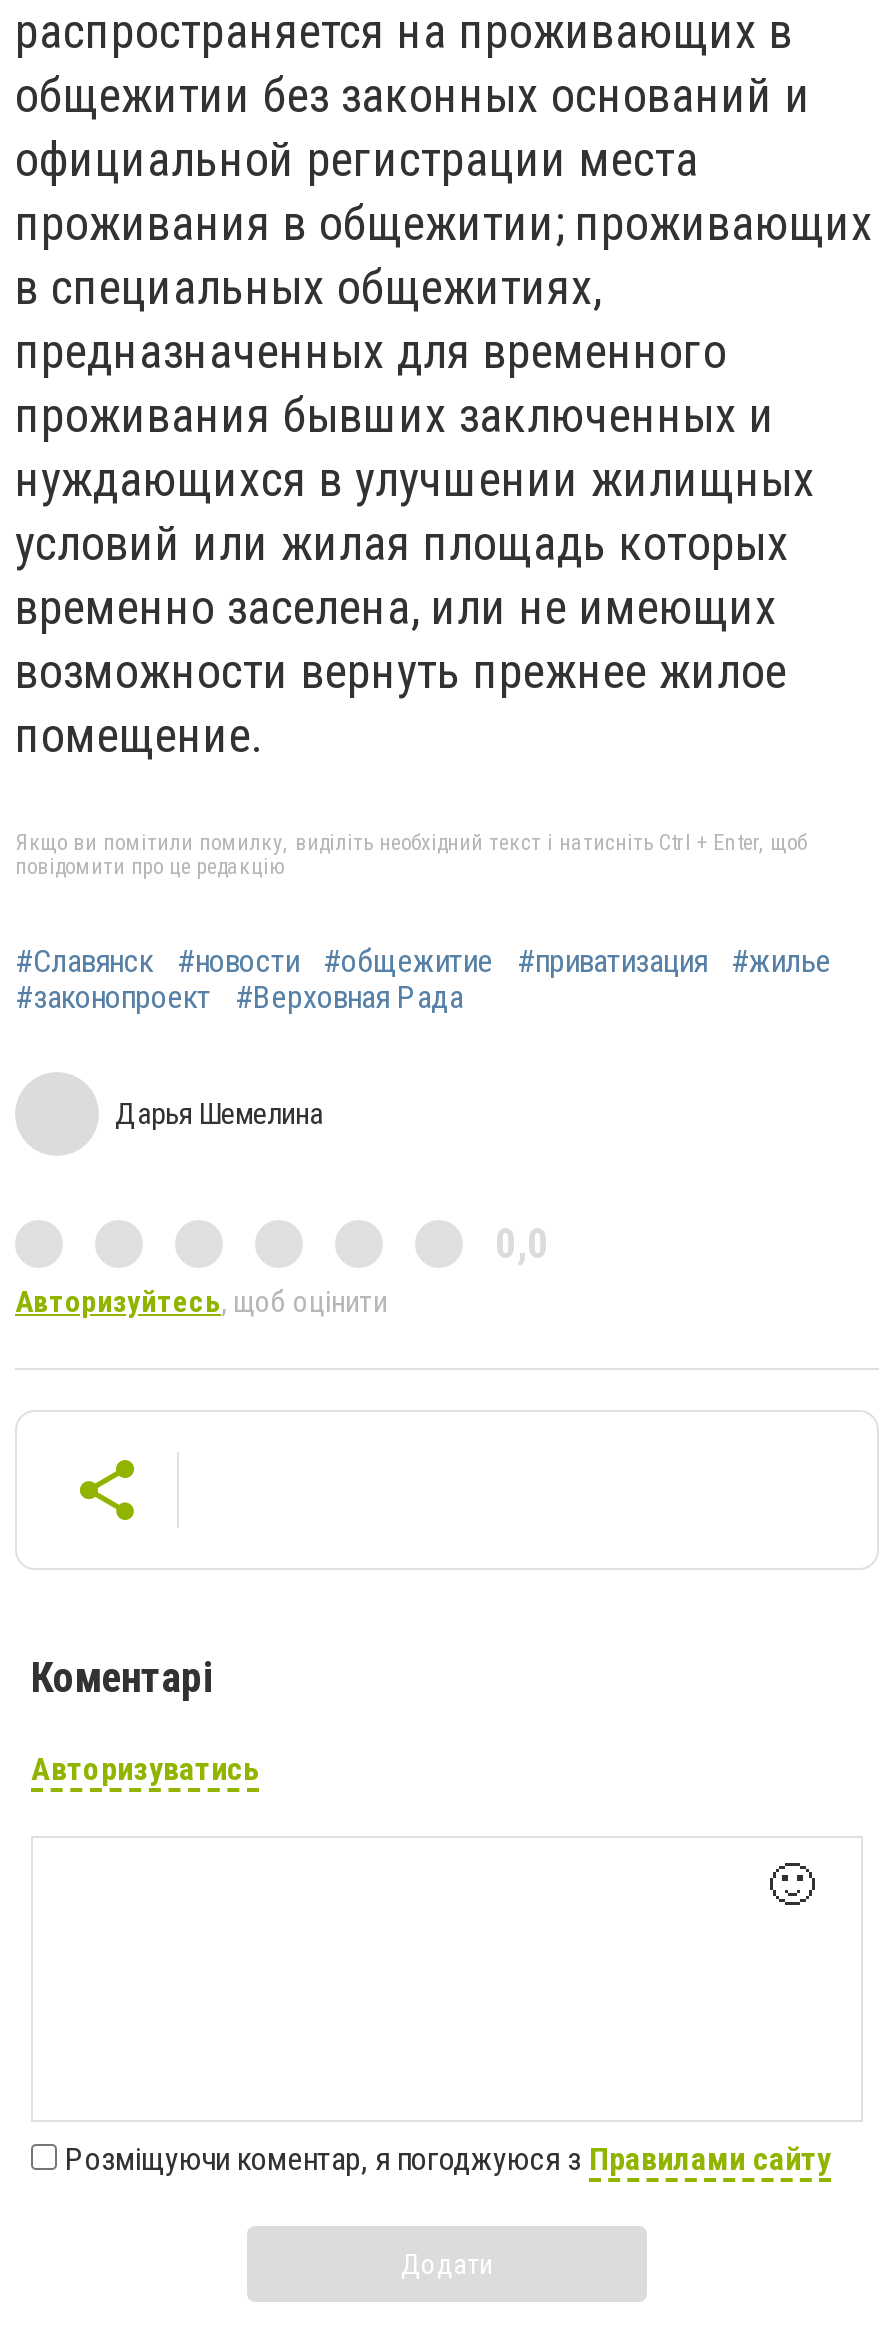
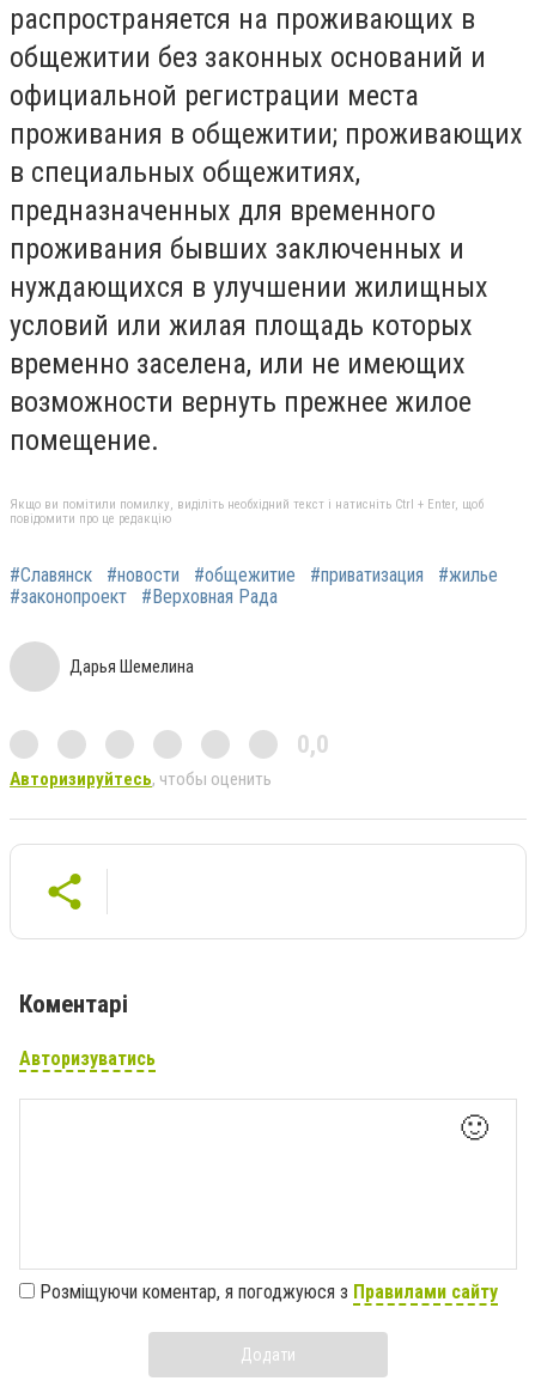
- Авторизуйтесь, щоб оцінити
+ Авторизируйтесь, чтобы оценить
